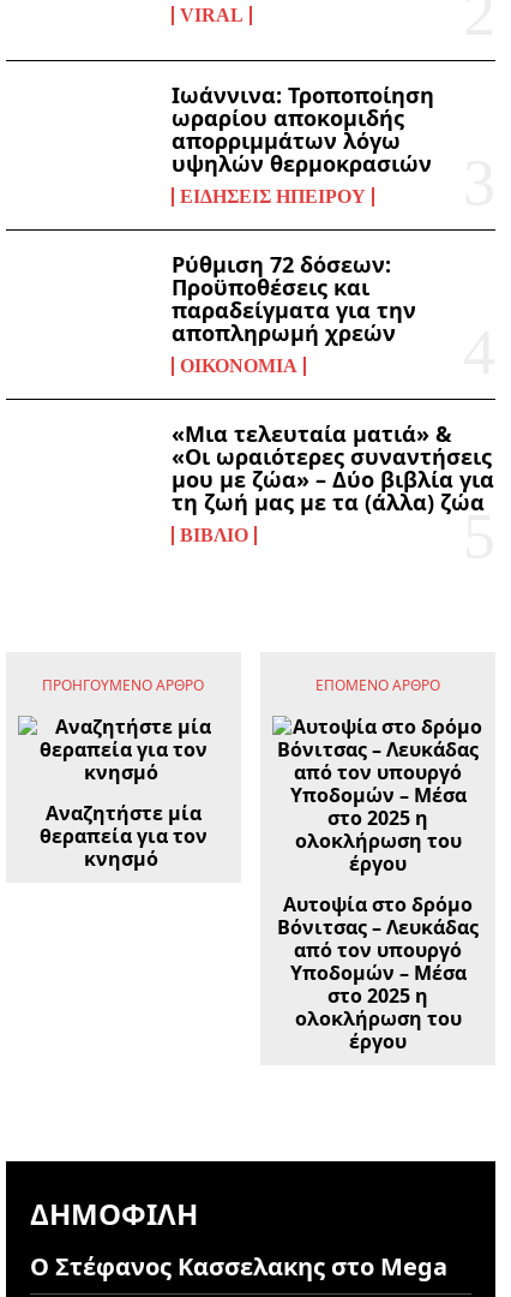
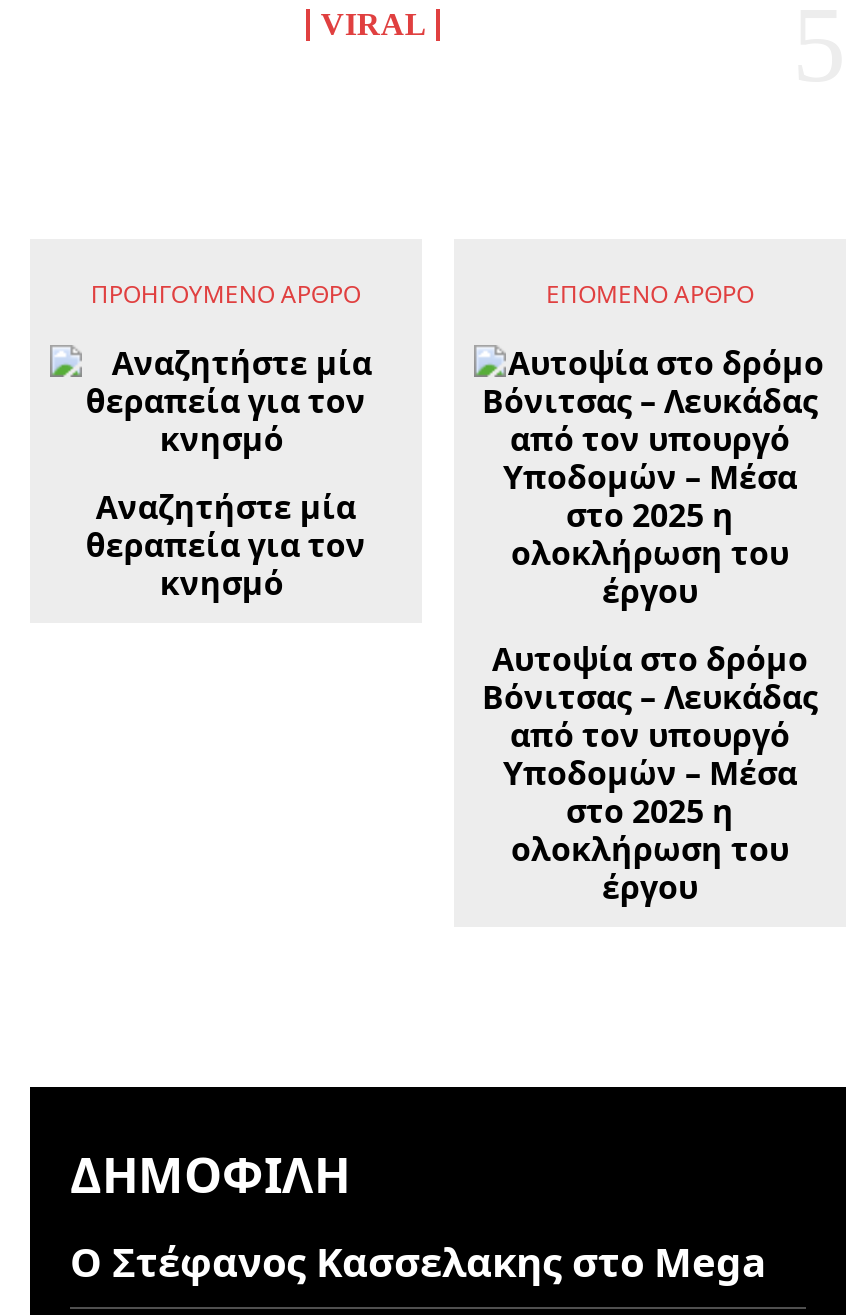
- Ιωάννινα: Τροποποίηση
- ωραρίου αποκομιδής
- απορριμμάτων λόγω
- υψηλών θερμοκρασιών
- ΕΙΔΉΣΕΙΣ ΗΠΕΊΡΟΥ
- Ρύθμιση 72 δόσεων:
- Προϋποθέσεις και
- παραδείγματα για την
- αποπληρωμή χρεών
- ΟΙΚΟΝΟΜΊΑ
- «Μια τελευταία ματιά» &
- «Οι ωραιότερες συναντήσεις
- μου με ζώα» – Δύο βιβλία για
- τη ζωή μας με τα (άλλα) ζώα
- ΒΙΒΛΊΟ
